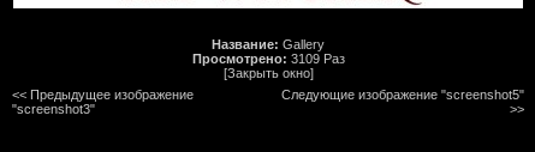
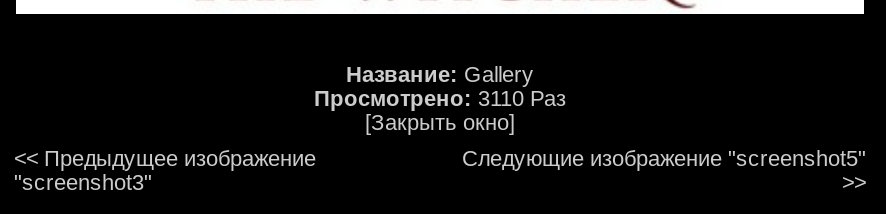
- Просмотрено: 3109 Раз
+ Просмотрено: 3110 Раз
